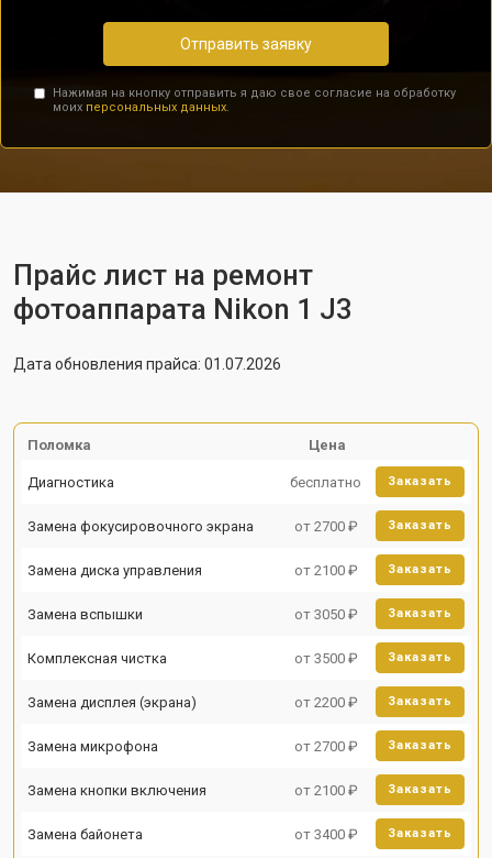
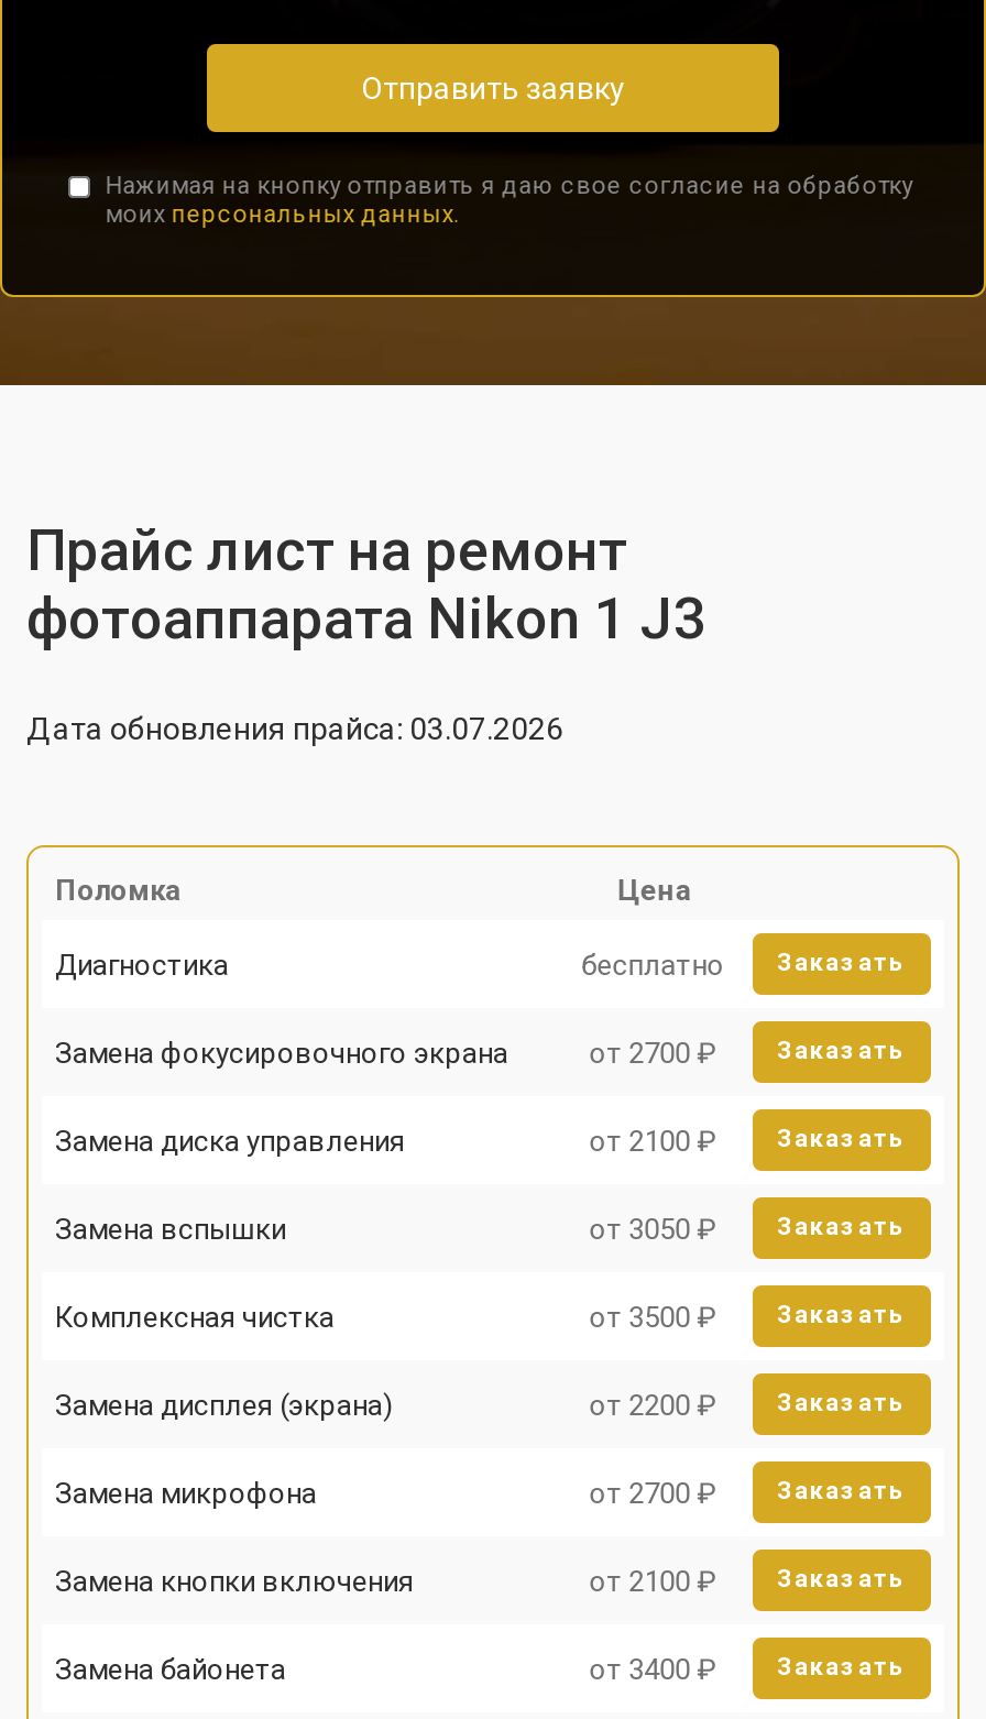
- Дата обновления прайса: 01.07.2026
+ Дата обновления прайса: 03.07.2026
